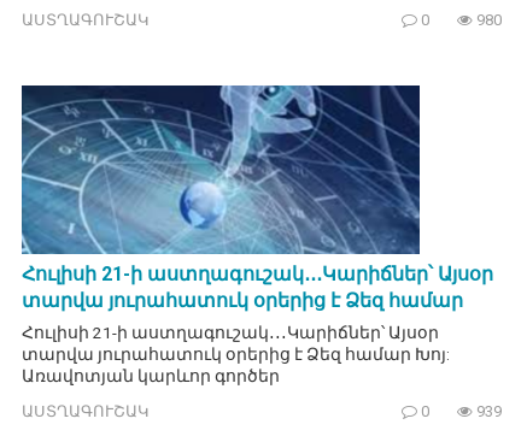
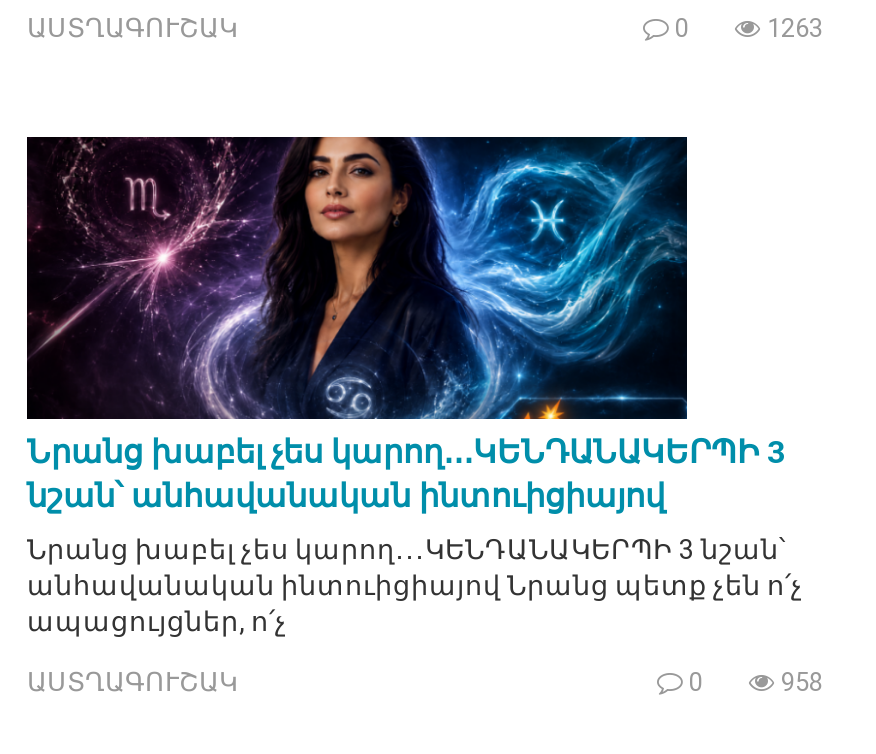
- 980
+ 1263

- [image]
- Հուլիսի 21-ի աստղագուշակ․․․Կարիճներ՝ Այսօր
- տարվա յուրահատուկ օրերից է Ձեզ համար
+ [image]
+ Նրանց խաբել չես կարող․․․ԿԵՆԴԱՆԱԿԵՐՊԻ 3
+ նշան՝ անհավանական ինտուիցիայով

- Հուլիսի 21-ի աստղագուշակ․․․Կարիճներ՝ Այսօր
- տարվա յուրահատուկ օրերից է Ձեզ համար Խոյ:
- Առավոտյան կարևոր գործեր
+ Նրանց խաբել չես կարող․․․ԿԵՆԴԱՆԱԿԵՐՊԻ 3 նշան՝
+ անհավանական ինտուիցիայով Նրանց պետք չեն ո՛չ
+ ապացույցներ, ո՛չ

- 939
+ 958
